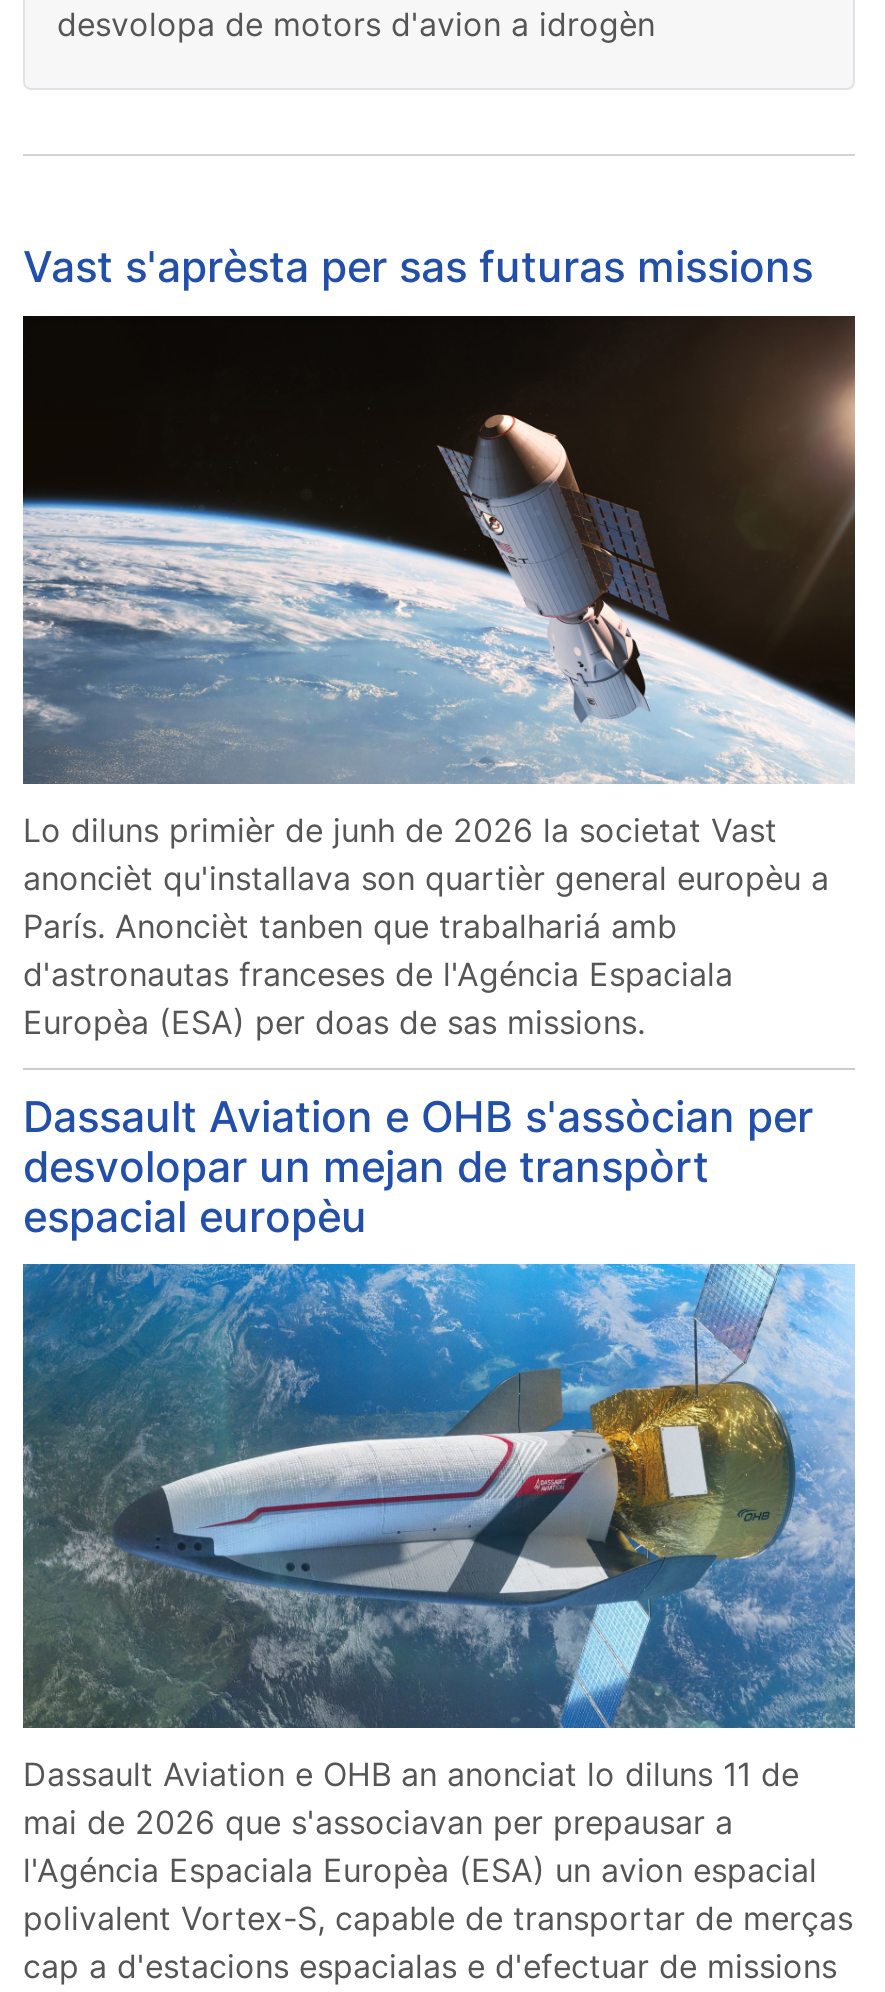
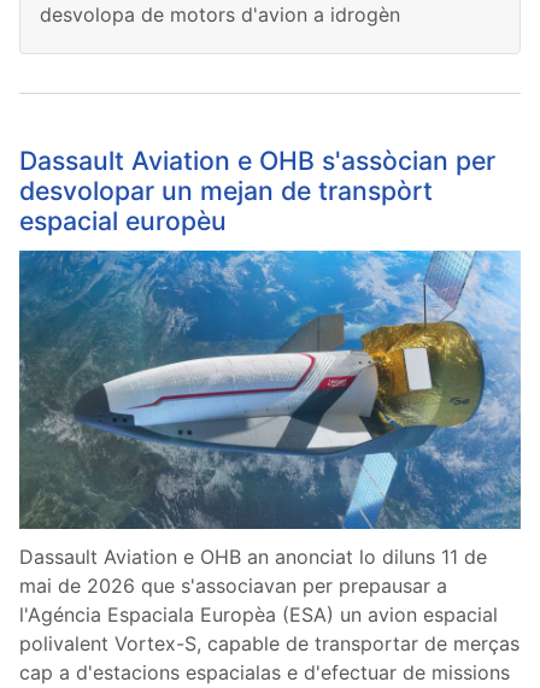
- Vast s'aprèsta per sas futuras missions

- [image]
- Lo diluns primièr de junh de 2026 la societat Vast
- anoncièt qu'installava son quartièr general europèu a
- París. Anoncièt tanben que trabalhariá amb
- d'astronautas franceses de l'Agéncia Espaciala
- Europèa (ESA) per doas de sas missions.
